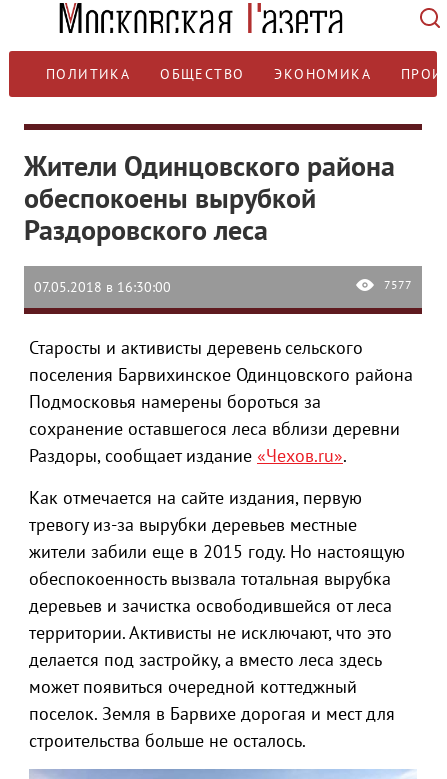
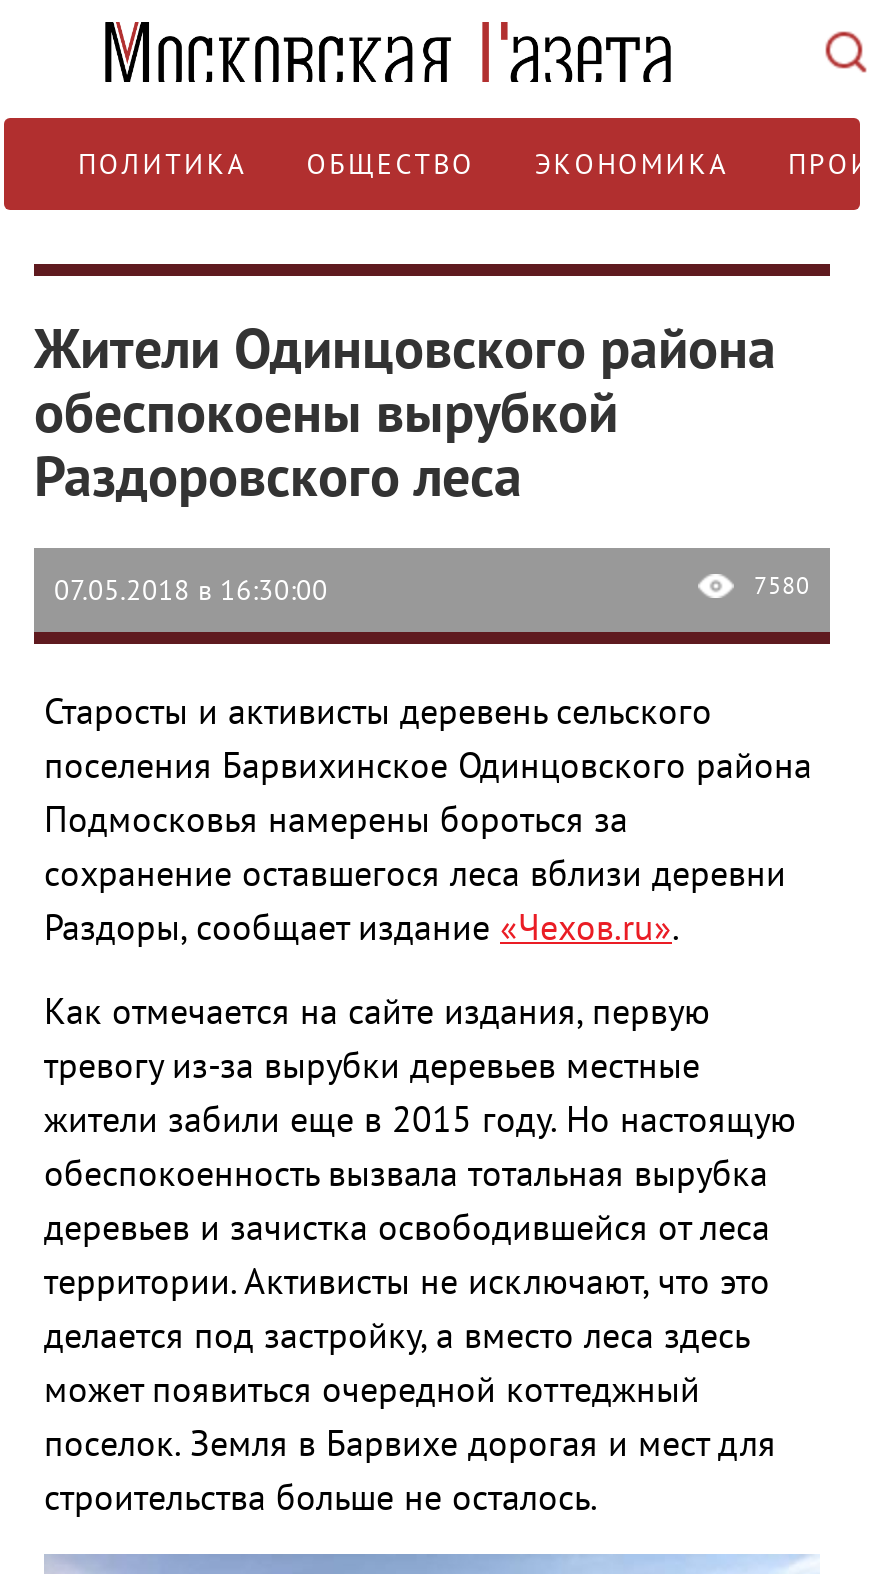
- 7577
+ 7580
